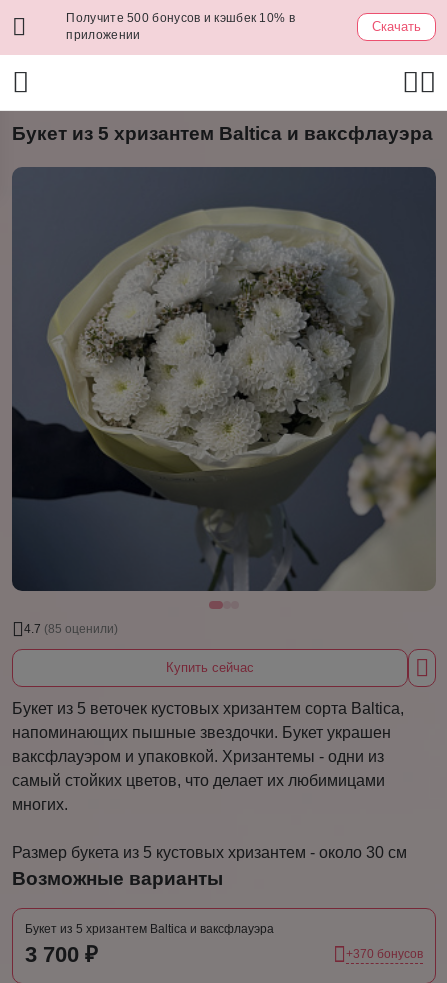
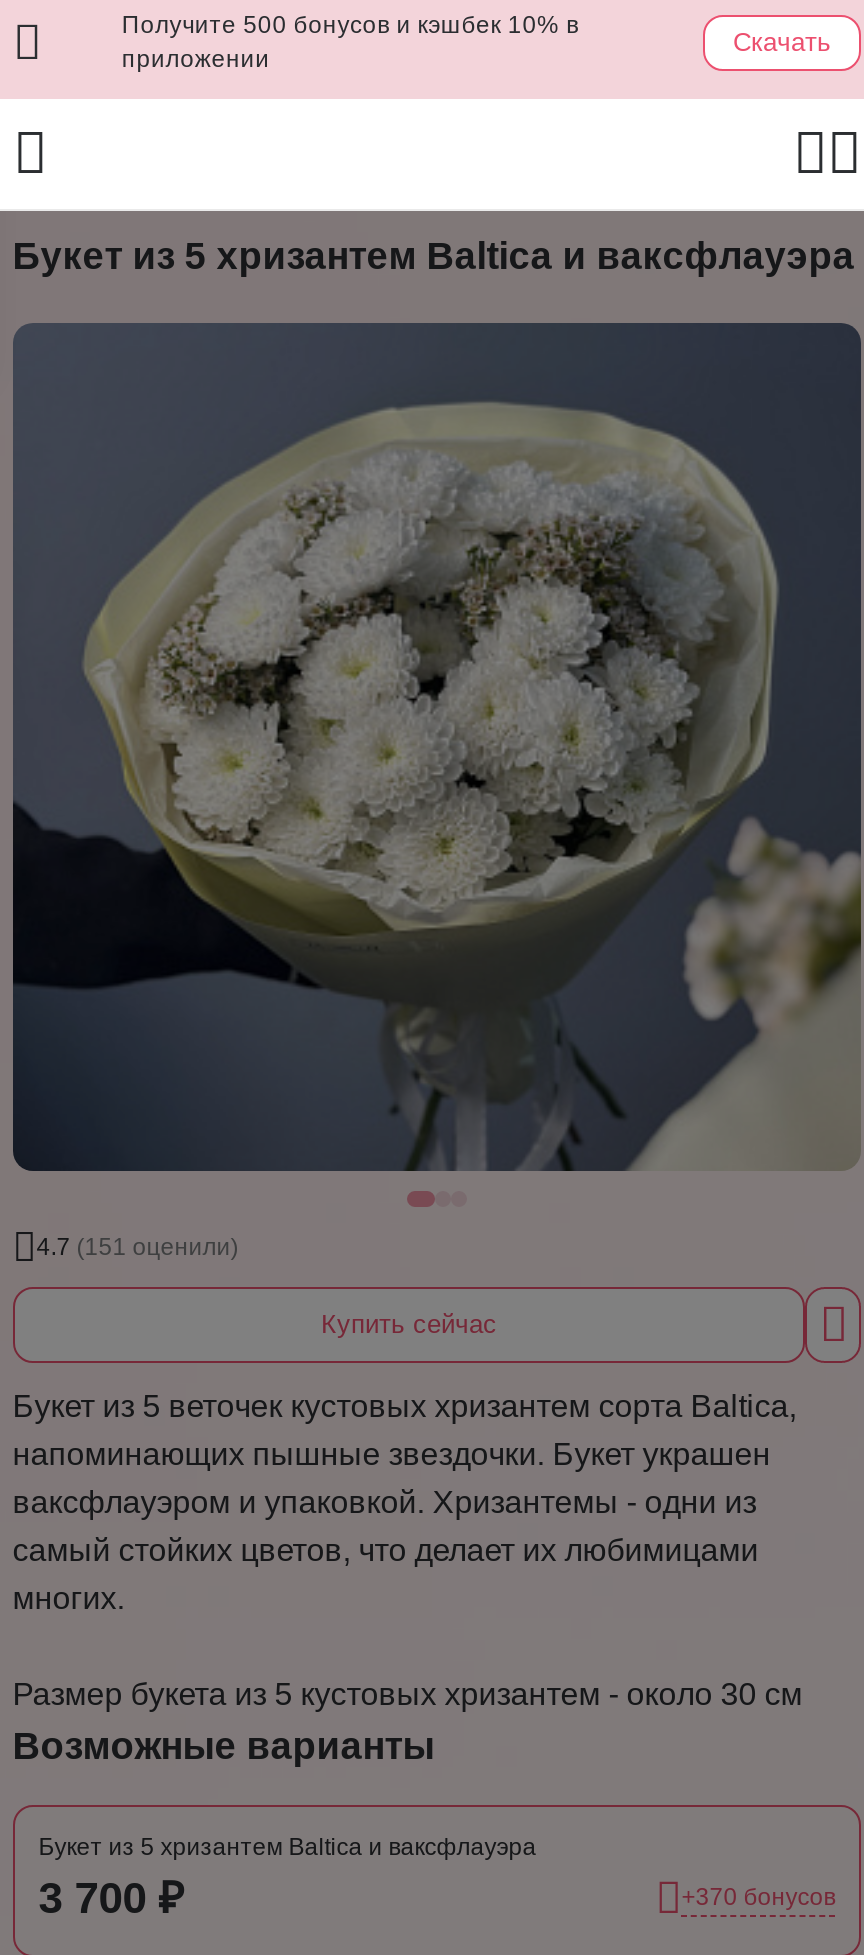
- 4.7 (85 оценили)
+ 4.7 (151 оценили)
